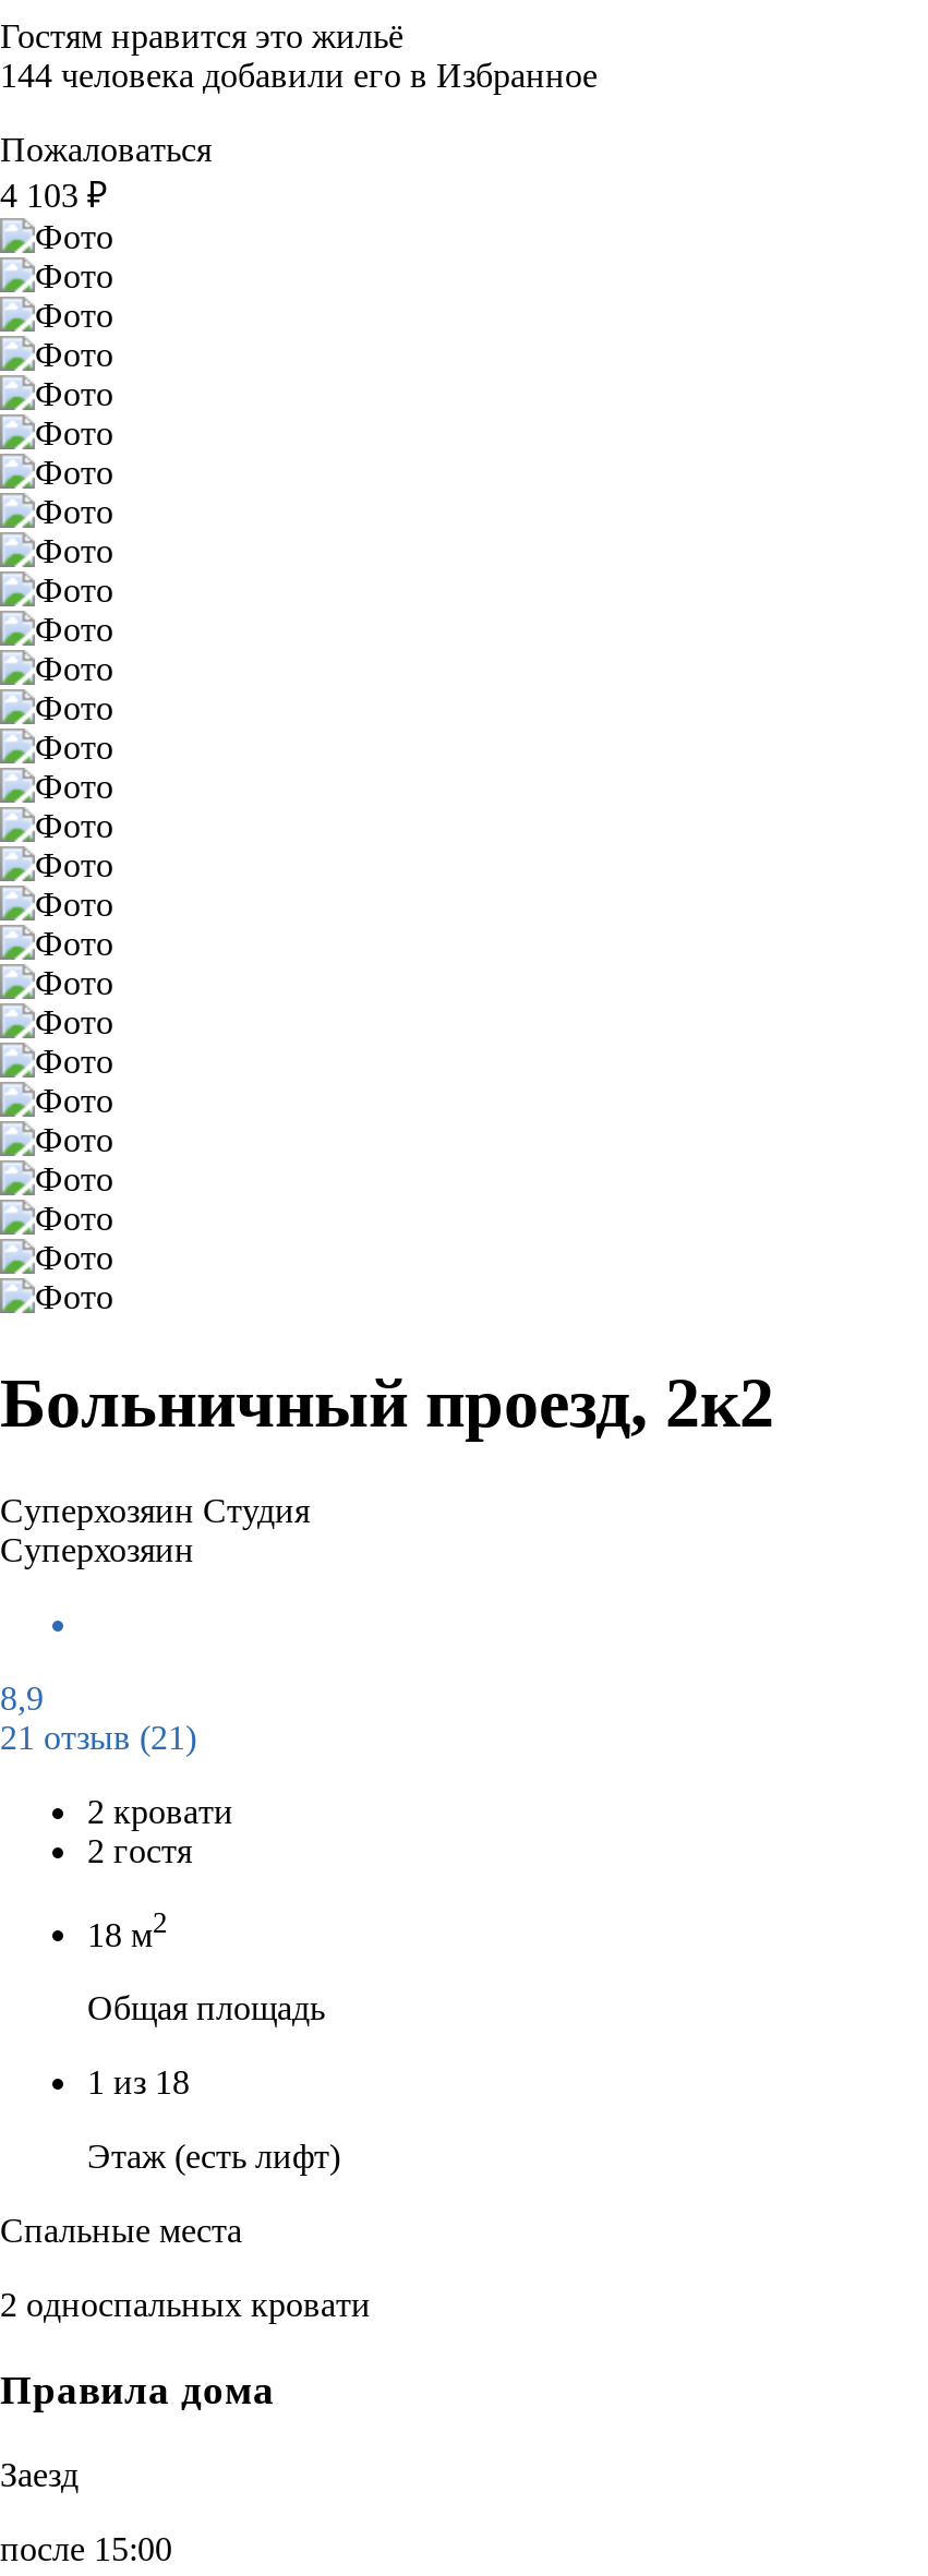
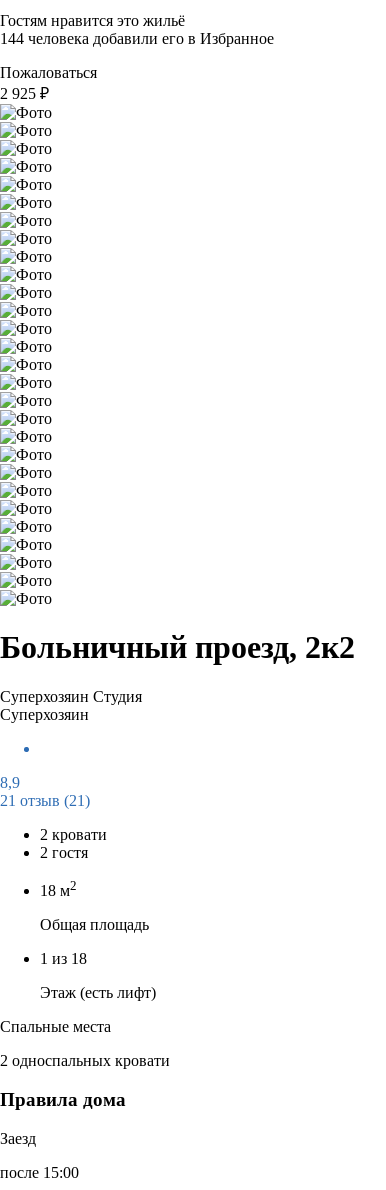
- 4 103 ₽
+ 2 925 ₽
